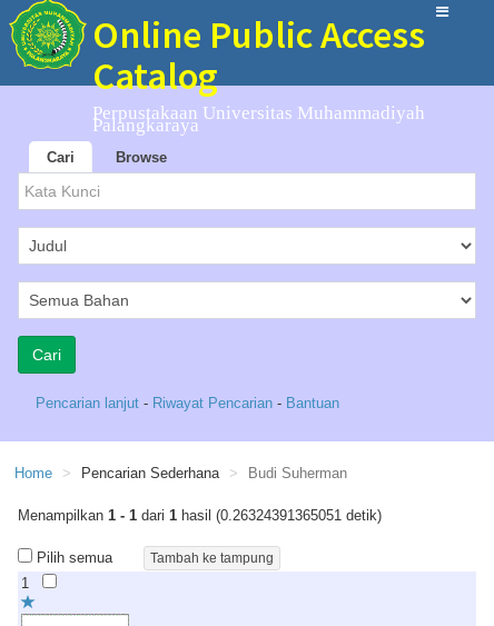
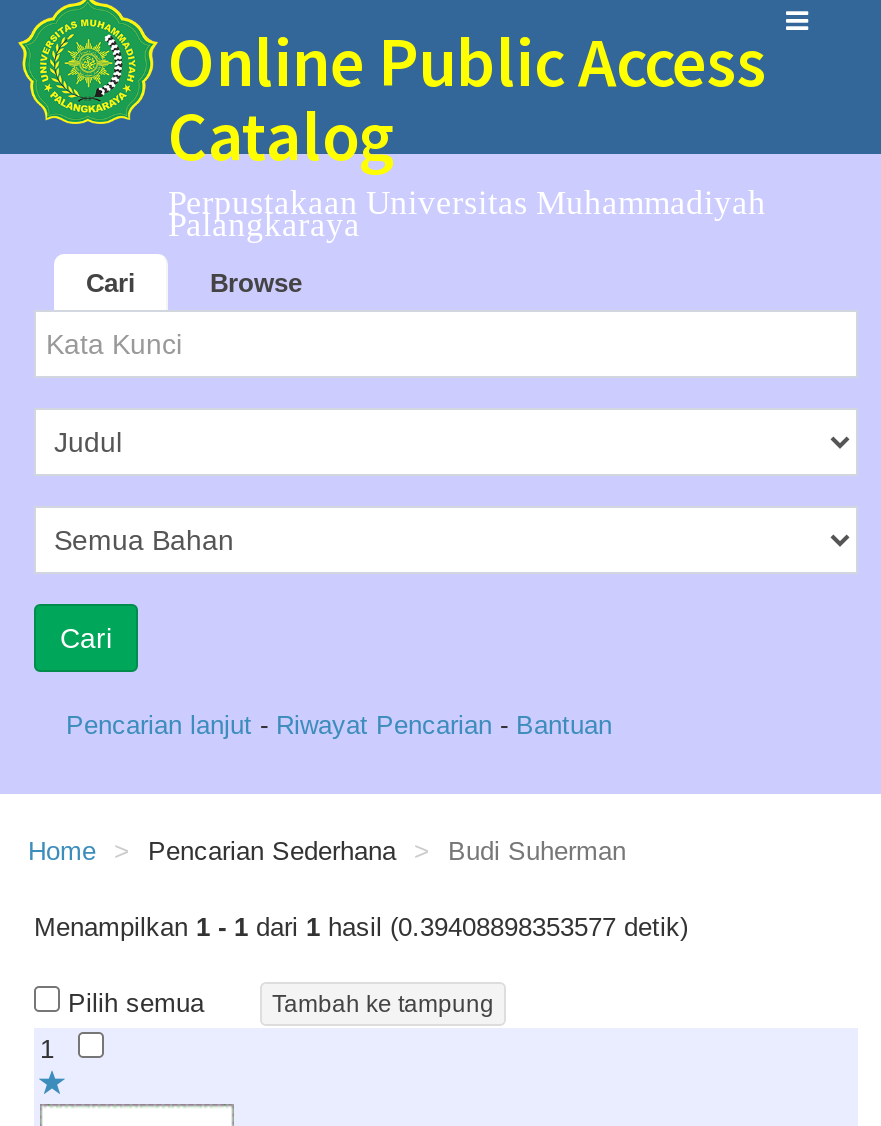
- Menampilkan 1 - 1 dari 1 hasil (0.26324391365051 detik)
+ Menampilkan 1 - 1 dari 1 hasil (0.39408898353577 detik)
